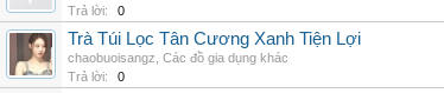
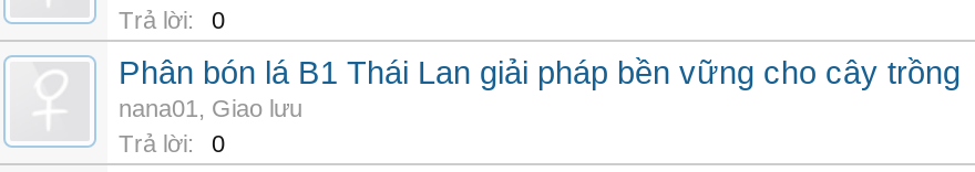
- [image]

- Trà Túi Lọc Tân Cương Xanh Tiện Lợi
- chaobuoisangz, Các đồ gia dụng khác
+ Phân bón lá B1 Thái Lan giải pháp bền vững cho cây trồng
+ nana01, Giao lưu
